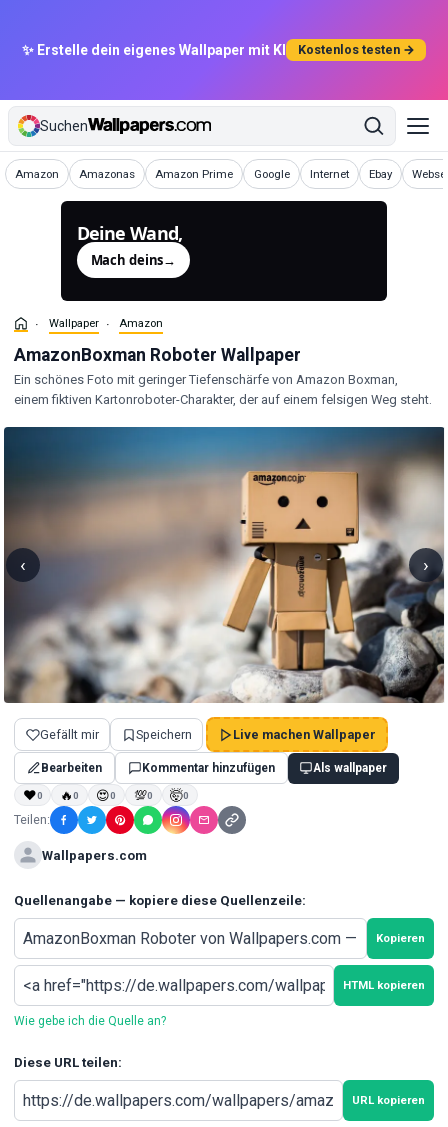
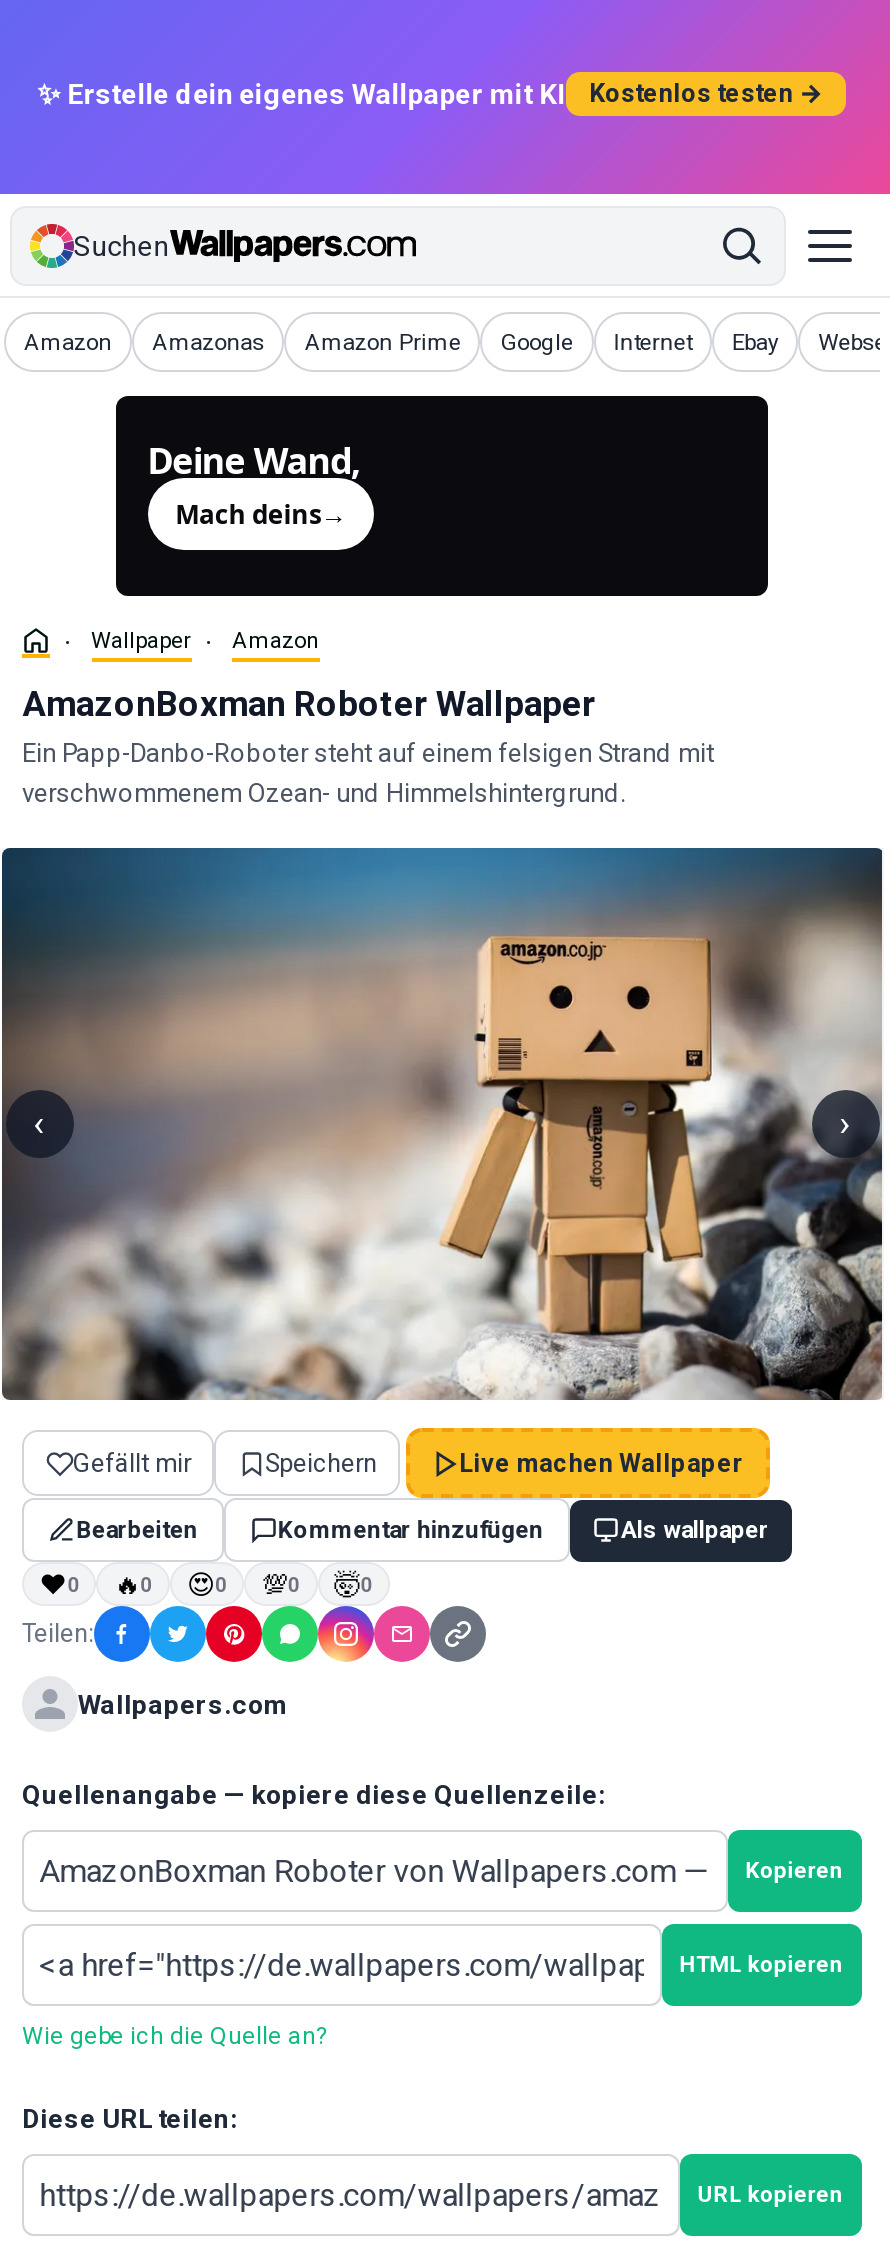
- Ein schönes Foto mit geringer Tiefenschärfe von Amazon Boxman,
- einem fiktiven Kartonroboter-Charakter, der auf einem felsigen Weg steht.
+ Ein Papp-Danbo-Roboter steht auf einem felsigen Strand mit
+ verschwommenem Ozean- und Himmelshintergrund.
